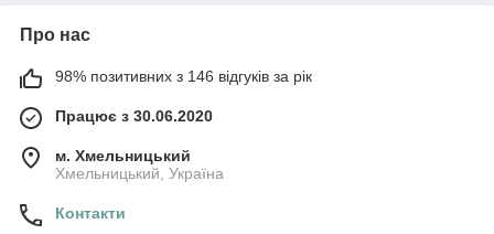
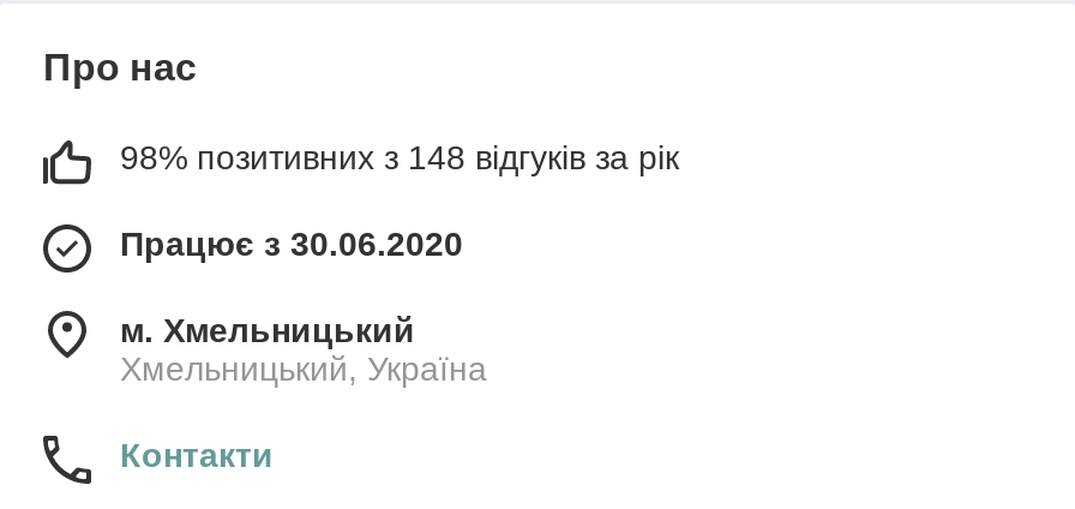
- 98% позитивних з 146 відгуків за рік
+ 98% позитивних з 148 відгуків за рік
